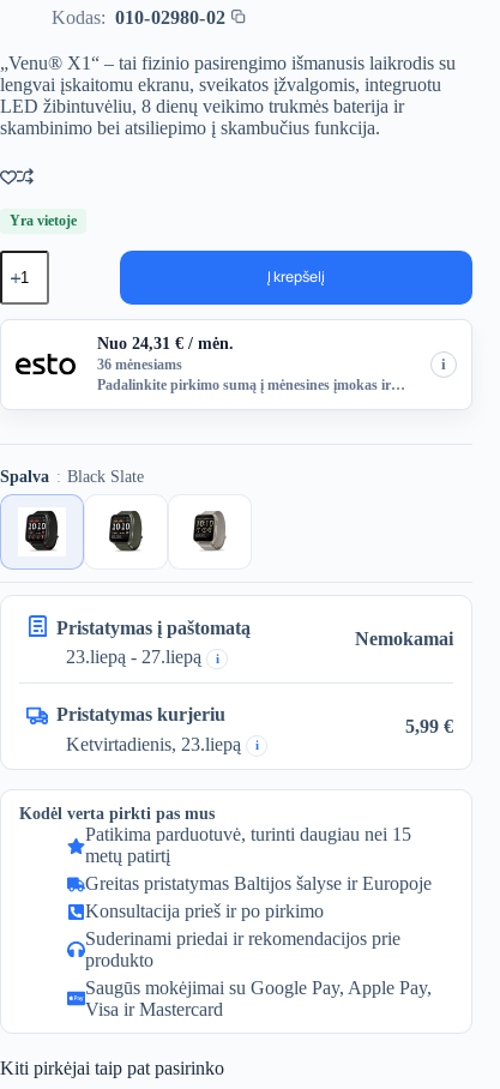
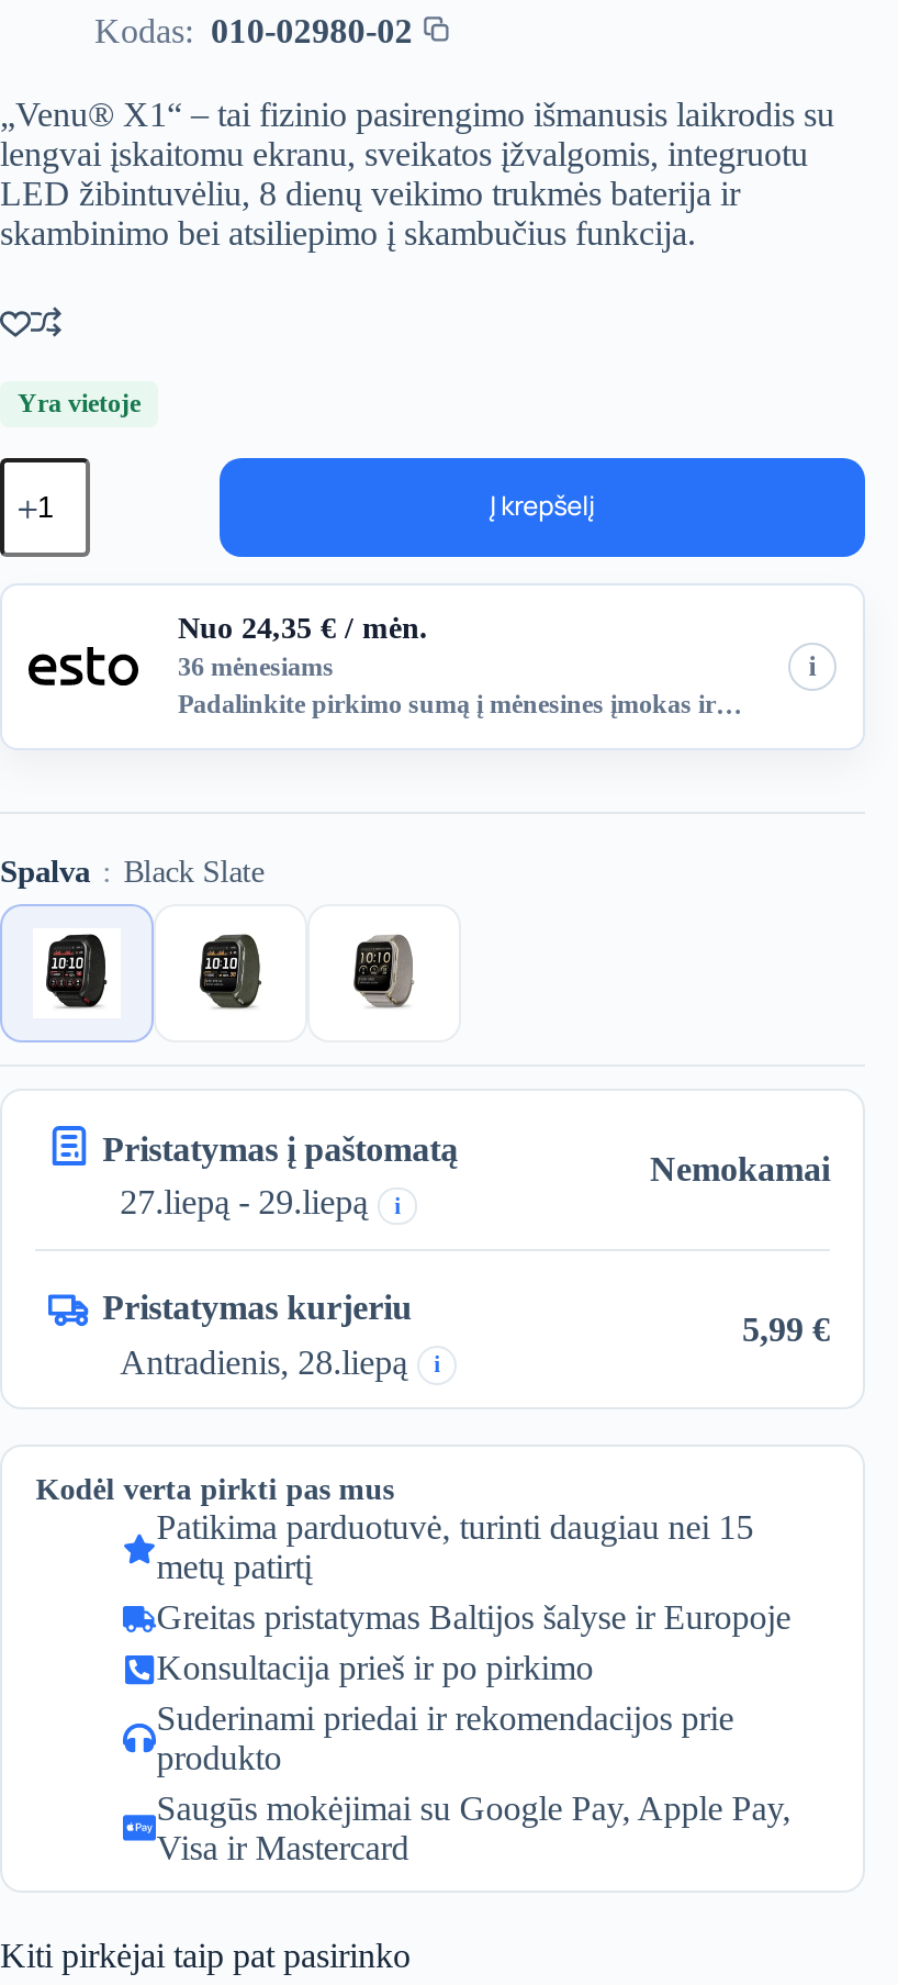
- Nuo 24,31 € / mėn.
+ Nuo 24,35 € / mėn.

- 23.liepą - 27.liepą i
+ 27.liepą - 29.liepą i

- Ketvirtadienis, 23.liepą
+ Antradienis, 28.liepą
